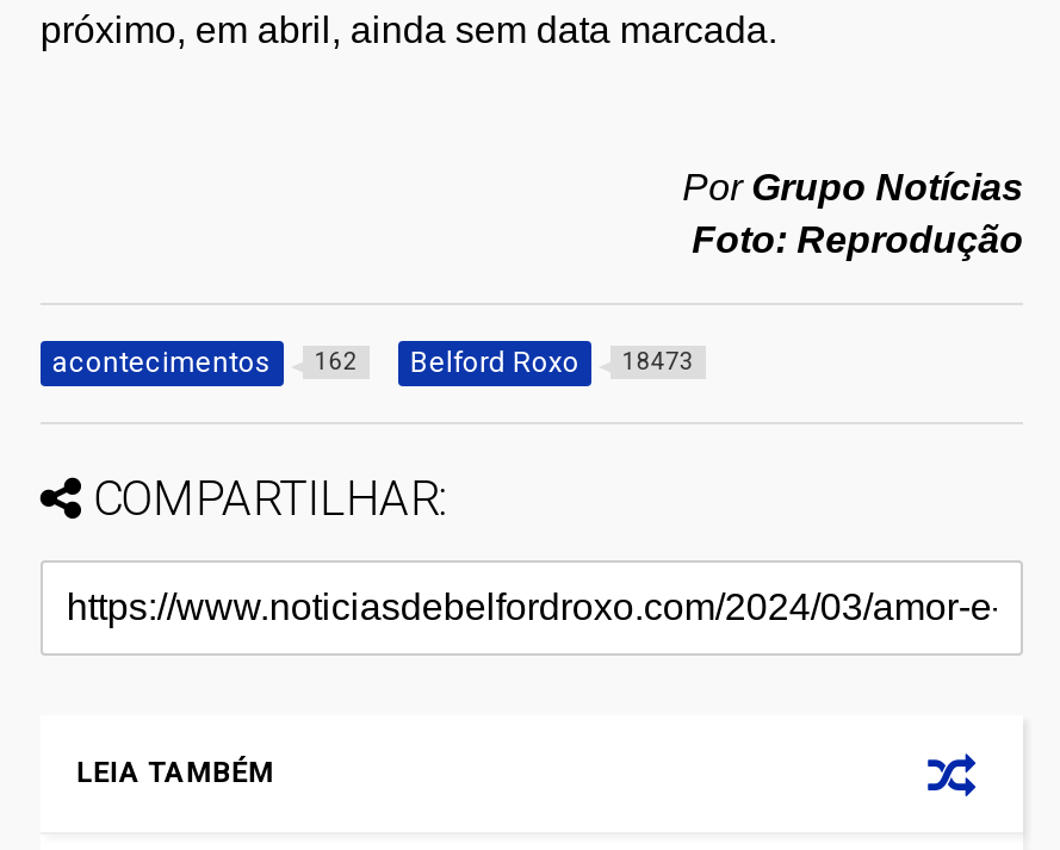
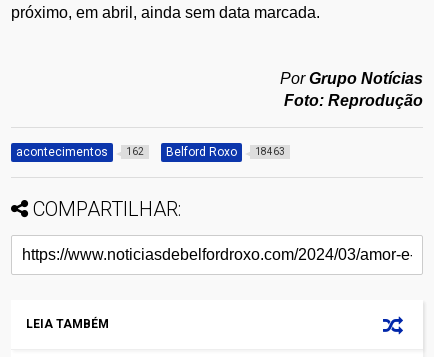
- acontecimentos 162 Belford Roxo 18473
+ acontecimentos 162 Belford Roxo 18463
